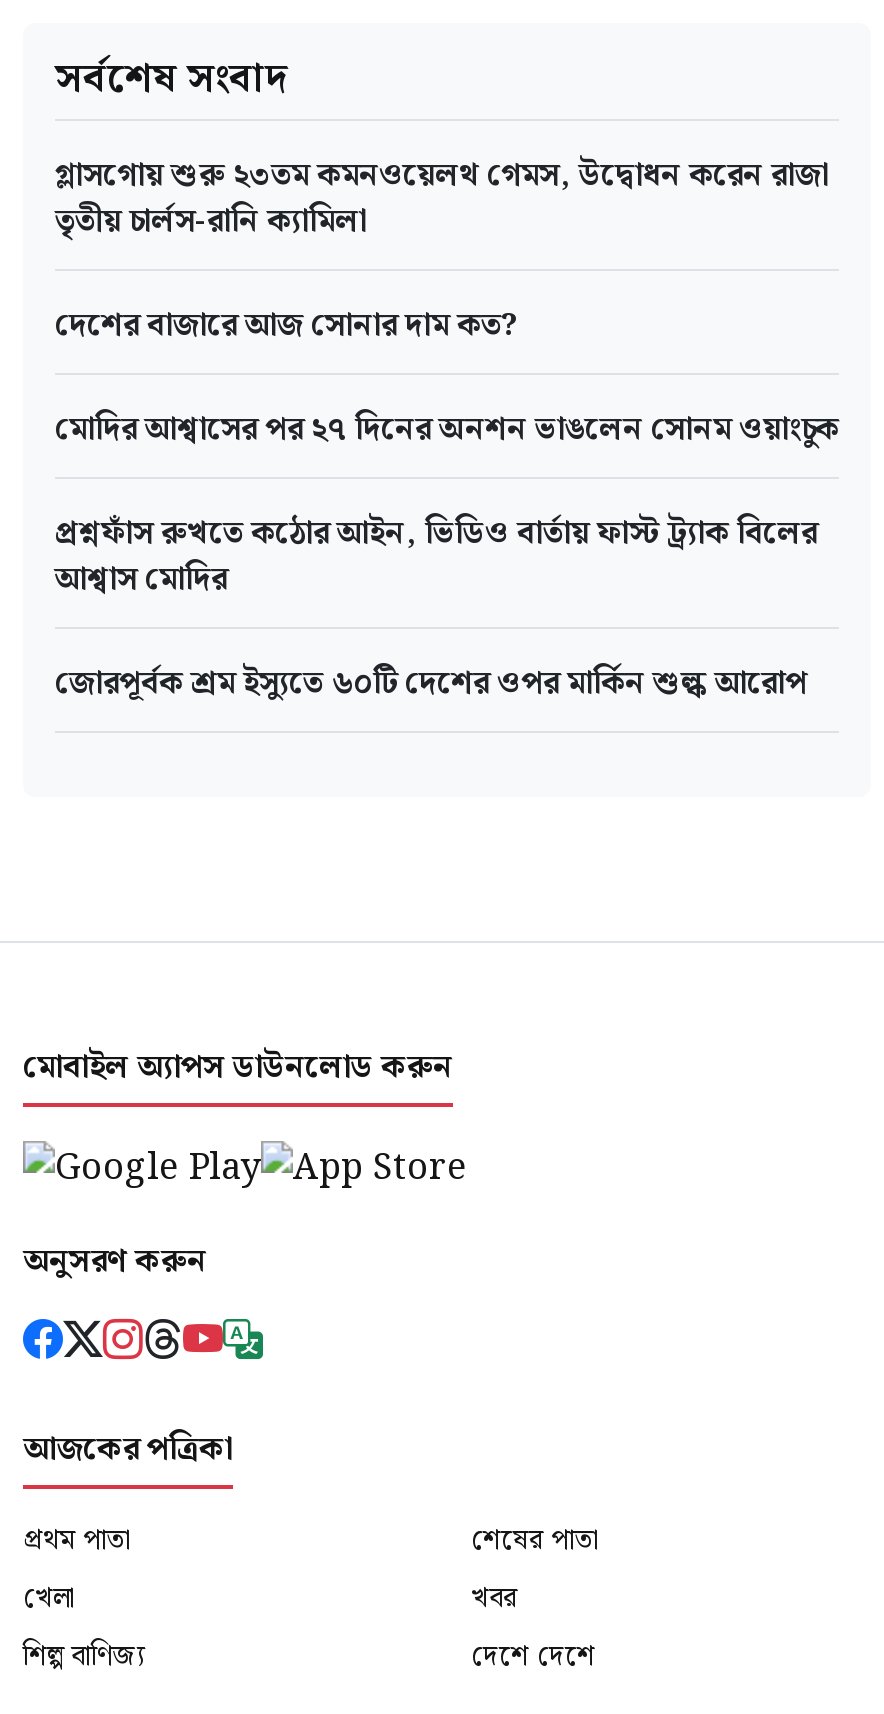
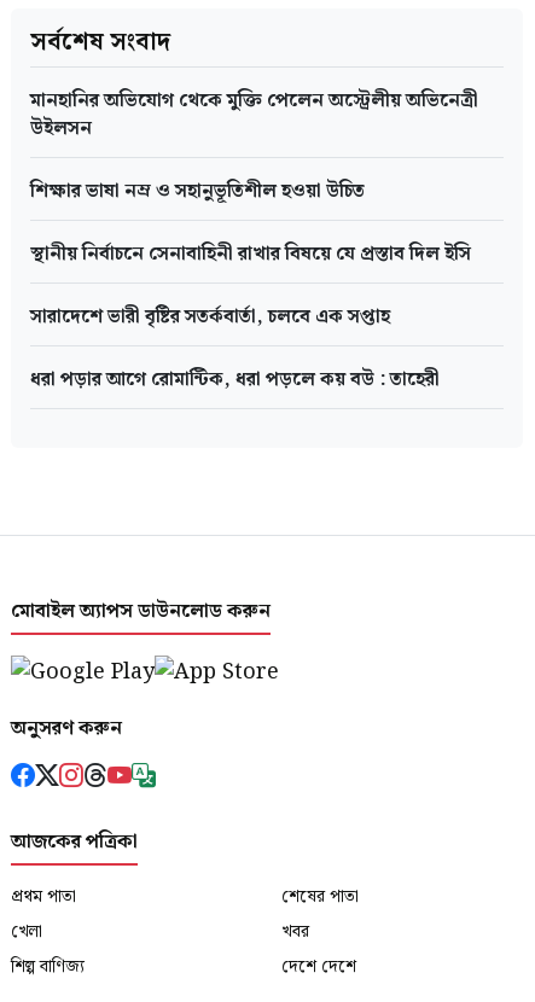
- গ্লাসগোয় শুরু ২৩তম কমনওয়েলথ গেমস, উদ্বোধন করেন রাজা
- তৃতীয় চার্লস-রানি ক্যামিলা
+ মানহানির অভিযোগ থেকে মুক্তি পেলেন অস্ট্রেলীয় অভিনেত্রী
+ উইলসন

- দেশের বাজারে আজ সোনার দাম কত?
+ শিক্ষার ভাষা নম্র ও সহানুভূতিশীল হওয়া উচিত

- মোদির আশ্বাসের পর ২৭ দিনের অনশন ভাঙলেন সোনম ওয়াংচুক
+ স্থানীয় নির্বাচনে সেনাবাহিনী রাখার বিষয়ে যে প্রস্তাব দিল ইসি

- প্রশ্নফাঁস রুখতে কঠোর আইন, ভিডিও বার্তায় ফাস্ট ট্র্যাক বিলের
- আশ্বাস মোদির
+ সারাদেশে ভারী বৃষ্টির সতর্কবার্তা, চলবে এক সপ্তাহ

- জোরপূর্বক শ্রম ইস্যুতে ৬০টি দেশের ওপর মার্কিন শুল্ক আরোপ
+ ধরা পড়ার আগে রোমান্টিক, ধরা পড়লে কয় বউ : তাহেরী
